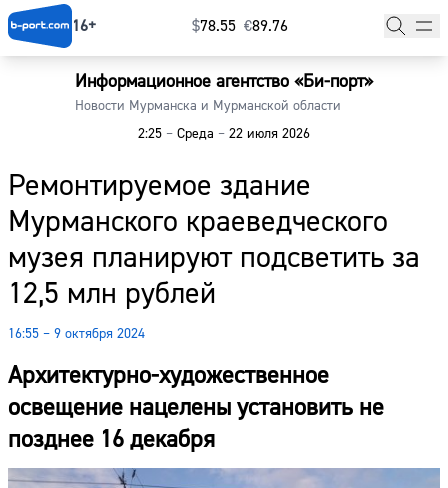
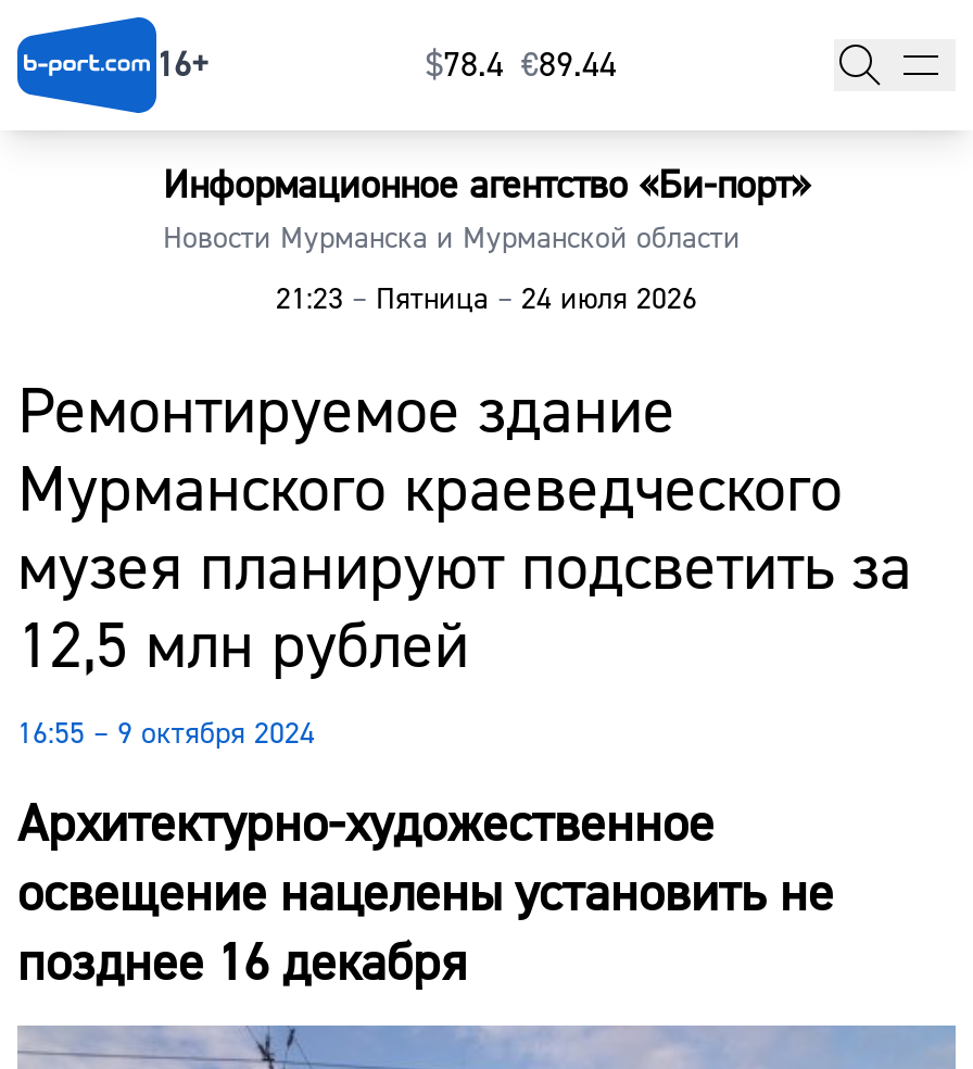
- $78.55 €89.76
+ $78.4 €89.44

- 2:25 – Среда – 22 июля 2026
+ 21:23 – Пятница – 24 июля 2026
